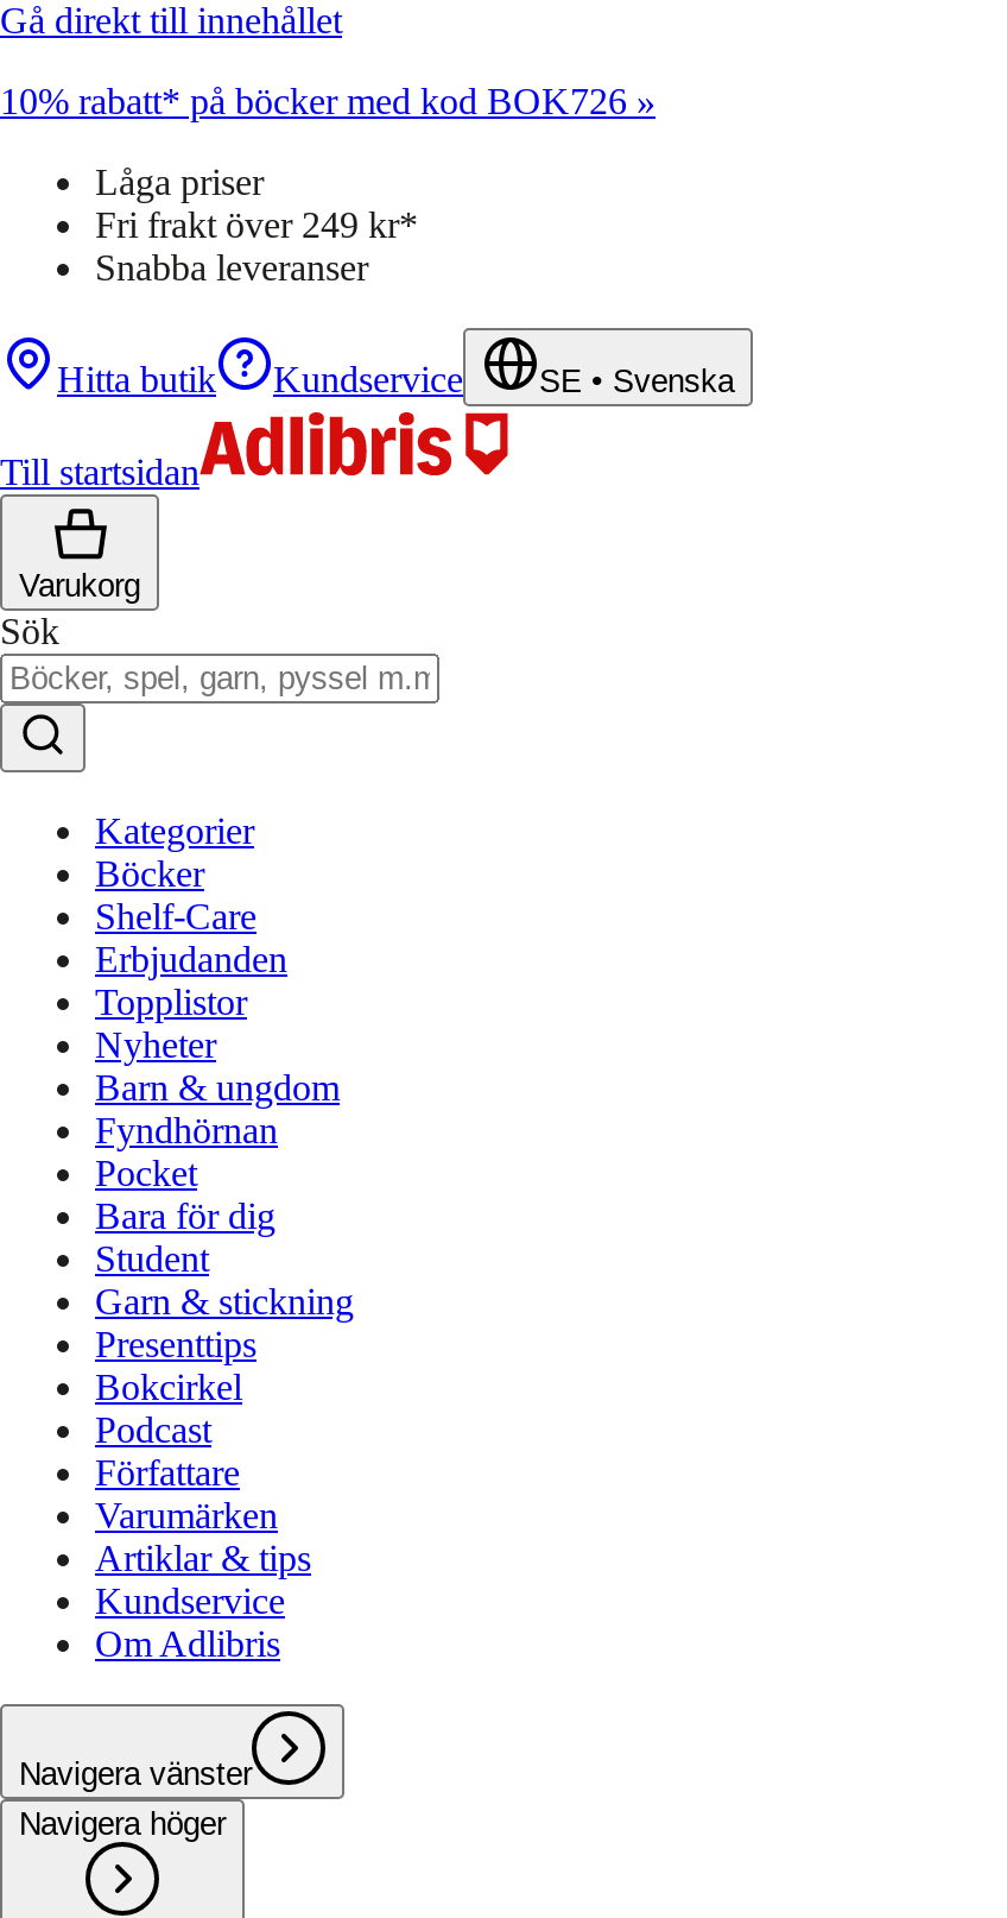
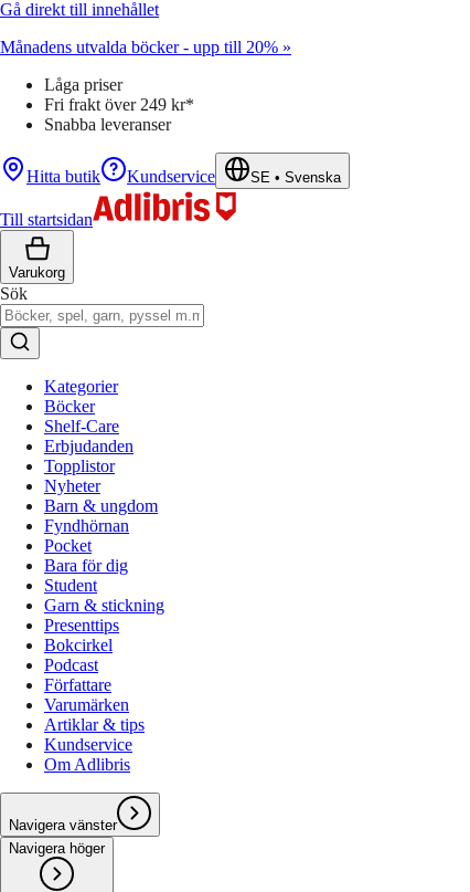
- 10% rabatt* på böcker med kod BOK726 »
+ Månadens utvalda böcker - upp till 20% »
